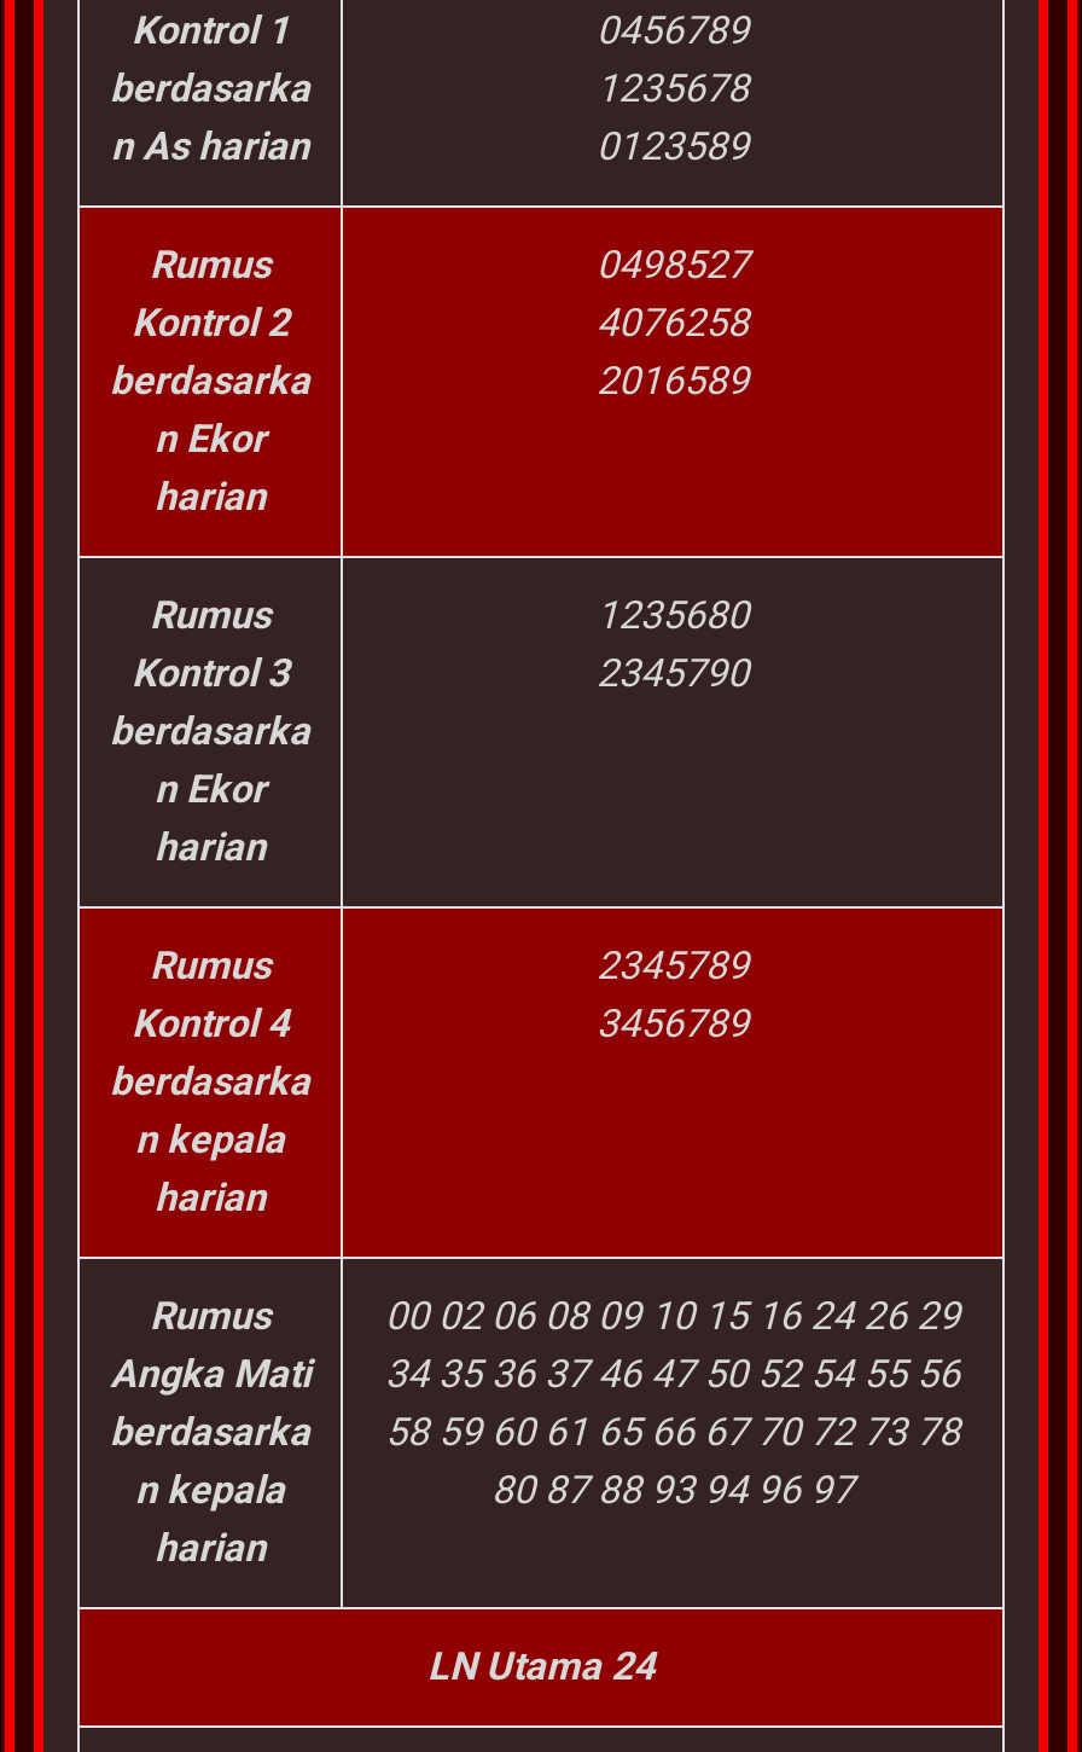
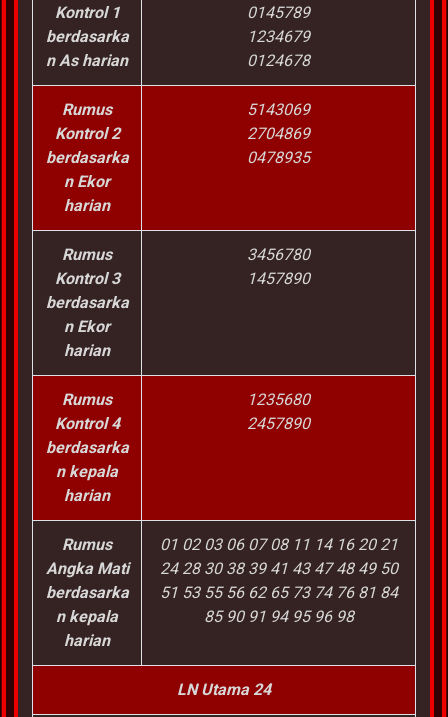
- 0456789
+ 0145789

- 1235678
+ 1234679

- 0123589
+ 0124678

- 0498527
+ 5143069

- 4076258
+ 2704869

- 2016589
+ 0478935

- 1235680
+ 3456780

- 2345790
+ 1457890

- 2345789
+ 1235680

- 3456789
+ 2457890

- 00 02 06 08 09 10 15 16 24 26 29
+ 01 02 03 06 07 08 11 14 16 20 21

- Angka Mati 34 35 36 37 46 47 50 52 54 55 56
+ Angka Mati 24 28 30 38 39 41 43 47 48 49 50

- berdasarka 58 59 60 61 65 66 67 70 72 73 78
+ berdasarka 51 53 55 56 62 65 73 74 76 81 84

- 80 87 88 93 94 96 97
+ 85 90 91 94 95 96 98
